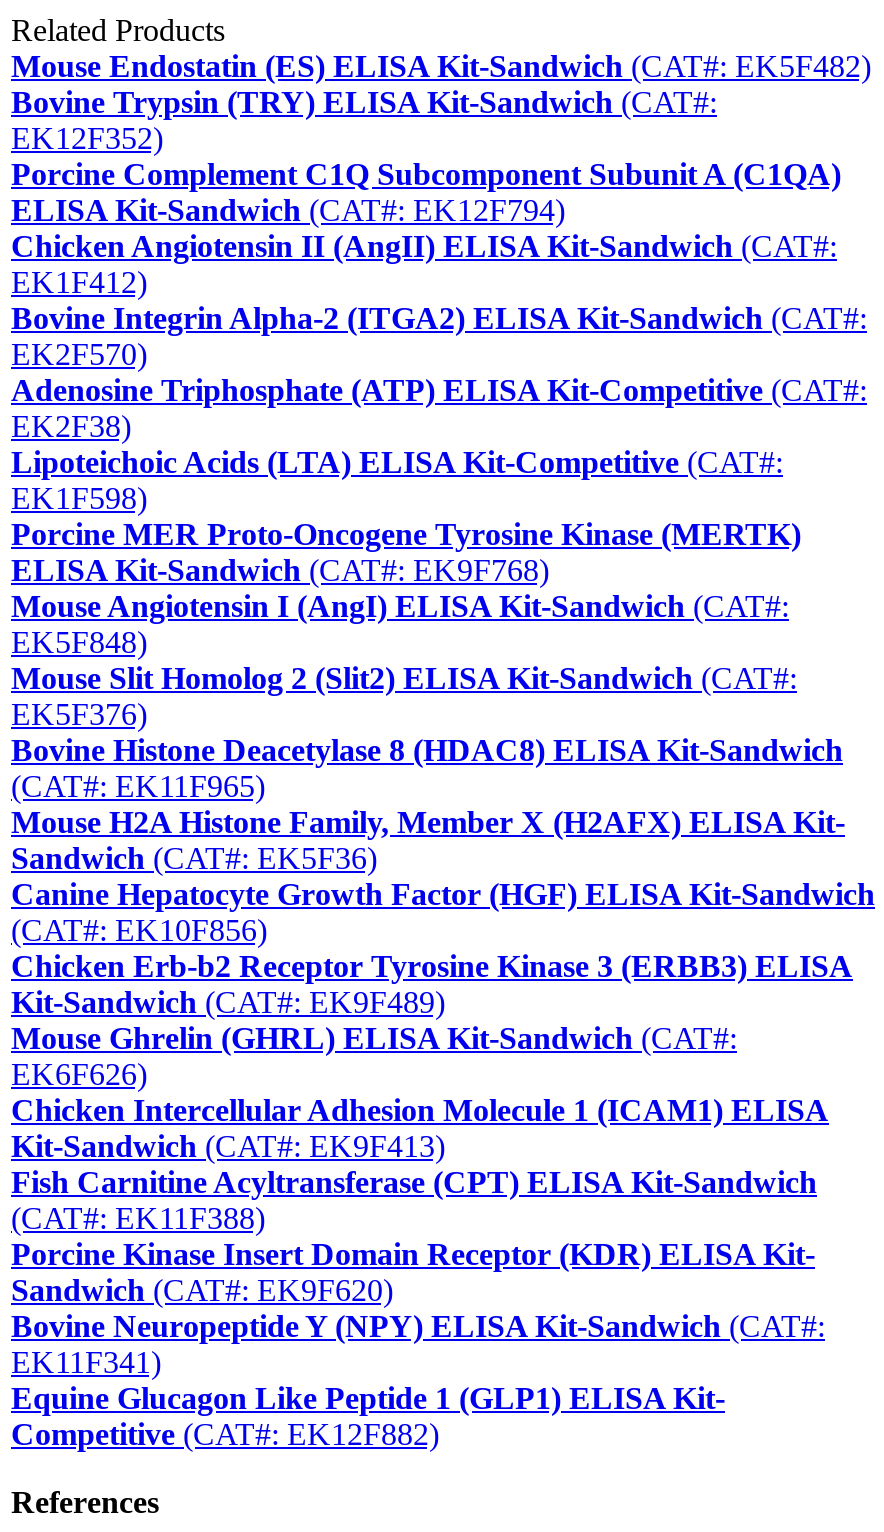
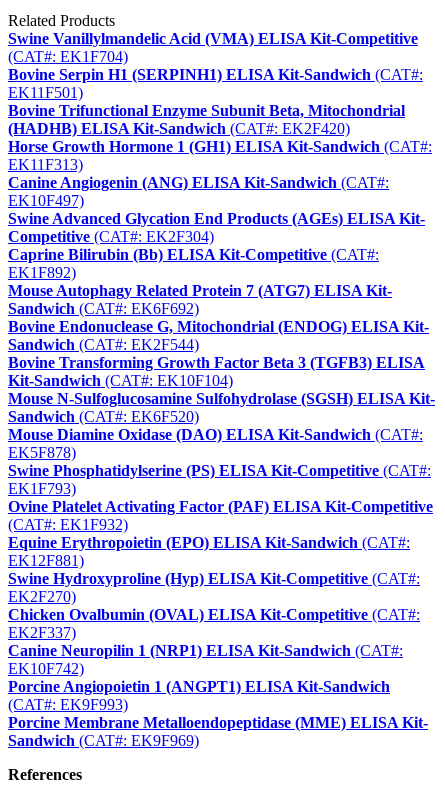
- Mouse Endostatin (ES) ELISA Kit-Sandwich (CAT#: EK5F482)
- Bovine Trypsin (TRY) ELISA Kit-Sandwich (CAT#:
- EK12F352)
- Porcine Complement C1Q Subcomponent Subunit A (C1QA)
- ELISA Kit-Sandwich (CAT#: EK12F794)
- Chicken Angiotensin II (AngII) ELISA Kit-Sandwich (CAT#:
- EK1F412)
- Bovine Integrin Alpha-2 (ITGA2) ELISA Kit-Sandwich (CAT#:
- EK2F570)
- Adenosine Triphosphate (ATP) ELISA Kit-Competitive (CAT#:
- EK2F38)
- Lipoteichoic Acids (LTA) ELISA Kit-Competitive (CAT#:
- EK1F598)
- Porcine MER Proto-Oncogene Tyrosine Kinase (MERTK)
- ELISA Kit-Sandwich (CAT#: EK9F768)
- Mouse Angiotensin I (AngI) ELISA Kit-Sandwich (CAT#:
- EK5F848)
- Mouse Slit Homolog 2 (Slit2) ELISA Kit-Sandwich (CAT#:
- EK5F376)
- Bovine Histone Deacetylase 8 (HDAC8) ELISA Kit-Sandwich
- (CAT#: EK11F965)
- Mouse H2A Histone Family, Member X (H2AFX) ELISA Kit-
- Sandwich (CAT#: EK5F36)
- Canine Hepatocyte Growth Factor (HGF) ELISA Kit-Sandwich
- (CAT#: EK10F856)
- Chicken Erb-b2 Receptor Tyrosine Kinase 3 (ERBB3) ELISA
- Kit-Sandwich (CAT#: EK9F489)
- Mouse Ghrelin (GHRL) ELISA Kit-Sandwich (CAT#:
- EK6F626)
- Chicken Intercellular Adhesion Molecule 1 (ICAM1) ELISA
- Kit-Sandwich (CAT#: EK9F413)
- Fish Carnitine Acyltransferase (CPT) ELISA Kit-Sandwich
- (CAT#: EK11F388)
- Porcine Kinase Insert Domain Receptor (KDR) ELISA Kit-
- Sandwich (CAT#: EK9F620)
- Bovine Neuropeptide Y (NPY) ELISA Kit-Sandwich (CAT#:
- EK11F341)
- Equine Glucagon Like Peptide 1 (GLP1) ELISA Kit-
- Competitive (CAT#: EK12F882)
+ Swine Vanillylmandelic Acid (VMA) ELISA Kit-Competitive
+ (CAT#: EK1F704)
+ Bovine Serpin H1 (SERPINH1) ELISA Kit-Sandwich (CAT#:
+ EK11F501)
+ Bovine Trifunctional Enzyme Subunit Beta, Mitochondrial
+ (HADHB) ELISA Kit-Sandwich (CAT#: EK2F420)
+ Horse Growth Hormone 1 (GH1) ELISA Kit-Sandwich (CAT#:
+ EK11F313)
+ Canine Angiogenin (ANG) ELISA Kit-Sandwich (CAT#:
+ EK10F497)
+ Swine Advanced Glycation End Products (AGEs) ELISA Kit-
+ Competitive (CAT#: EK2F304)
+ Caprine Bilirubin (Bb) ELISA Kit-Competitive (CAT#:
+ EK1F892)
+ Mouse Autophagy Related Protein 7 (ATG7) ELISA Kit-
+ Sandwich (CAT#: EK6F692)
+ Bovine Endonuclease G, Mitochondrial (ENDOG) ELISA Kit-
+ Sandwich (CAT#: EK2F544)
+ Bovine Transforming Growth Factor Beta 3 (TGFB3) ELISA
+ Kit-Sandwich (CAT#: EK10F104)
+ Mouse N-Sulfoglucosamine Sulfohydrolase (SGSH) ELISA Kit-
+ Sandwich (CAT#: EK6F520)
+ Mouse Diamine Oxidase (DAO) ELISA Kit-Sandwich (CAT#:
+ EK5F878)
+ Swine Phosphatidylserine (PS) ELISA Kit-Competitive (CAT#:
+ EK1F793)
+ Ovine Platelet Activating Factor (PAF) ELISA Kit-Competitive
+ (CAT#: EK1F932)
+ Equine Erythropoietin (EPO) ELISA Kit-Sandwich (CAT#:
+ EK12F881)
+ Swine Hydroxyproline (Hyp) ELISA Kit-Competitive (CAT#:
+ EK2F270)
+ Chicken Ovalbumin (OVAL) ELISA Kit-Competitive (CAT#:
+ EK2F337)
+ Canine Neuropilin 1 (NRP1) ELISA Kit-Sandwich (CAT#:
+ EK10F742)
+ Porcine Angiopoietin 1 (ANGPT1) ELISA Kit-Sandwich
+ (CAT#: EK9F993)
+ Porcine Membrane Metalloendopeptidase (MME) ELISA Kit-
+ Sandwich (CAT#: EK9F969)
